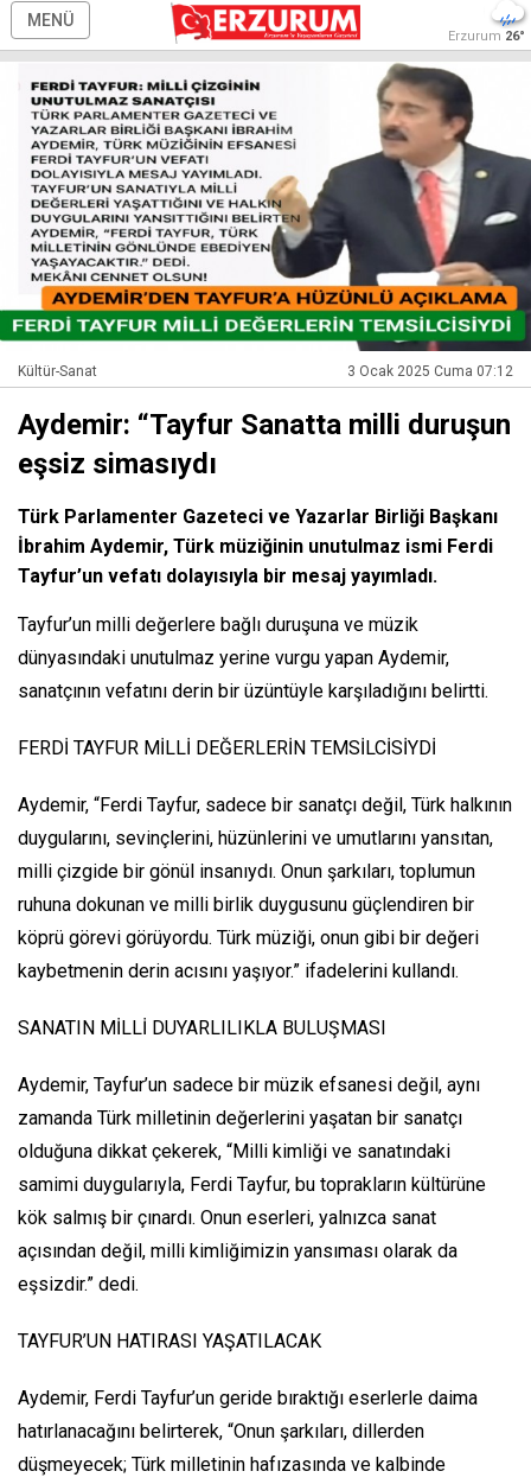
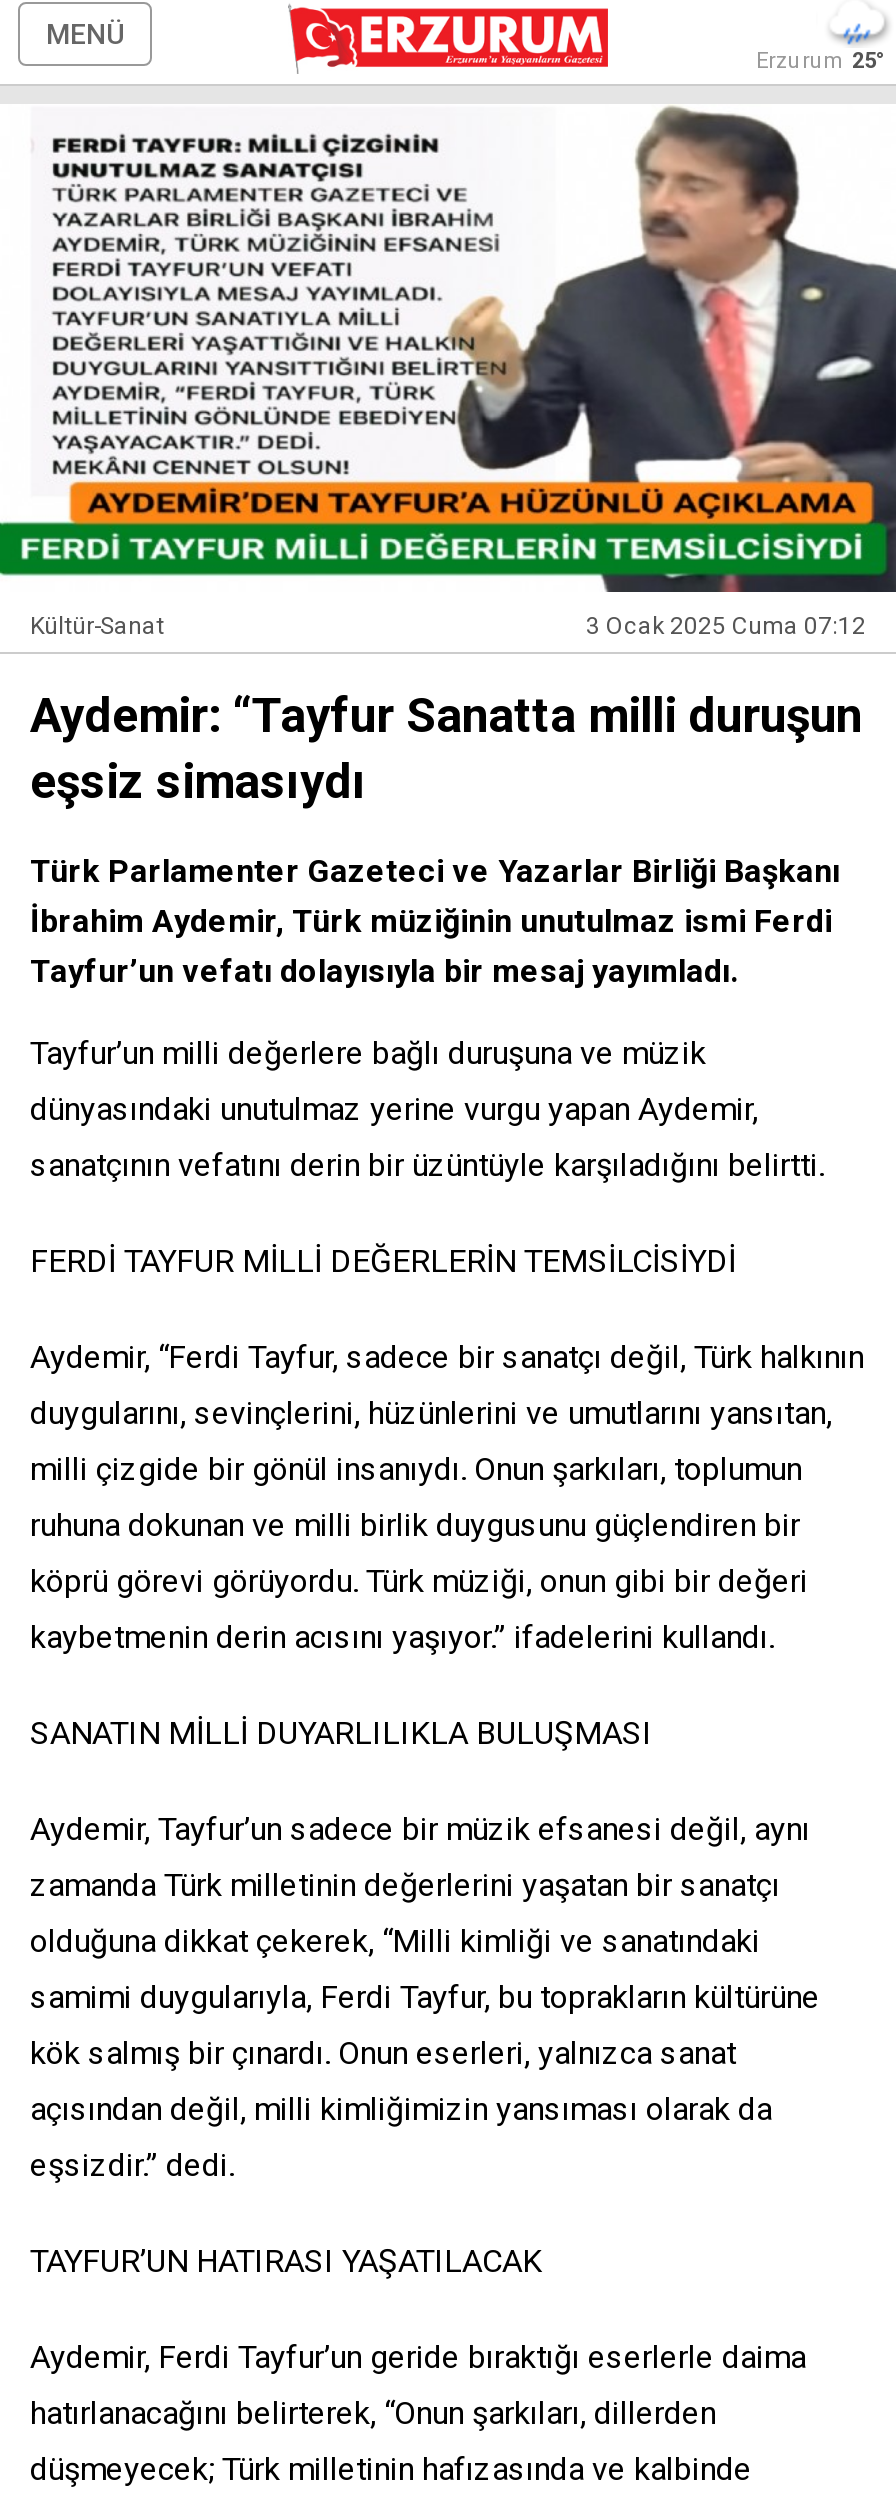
- Erzurum 26°
+ Erzurum 25°
